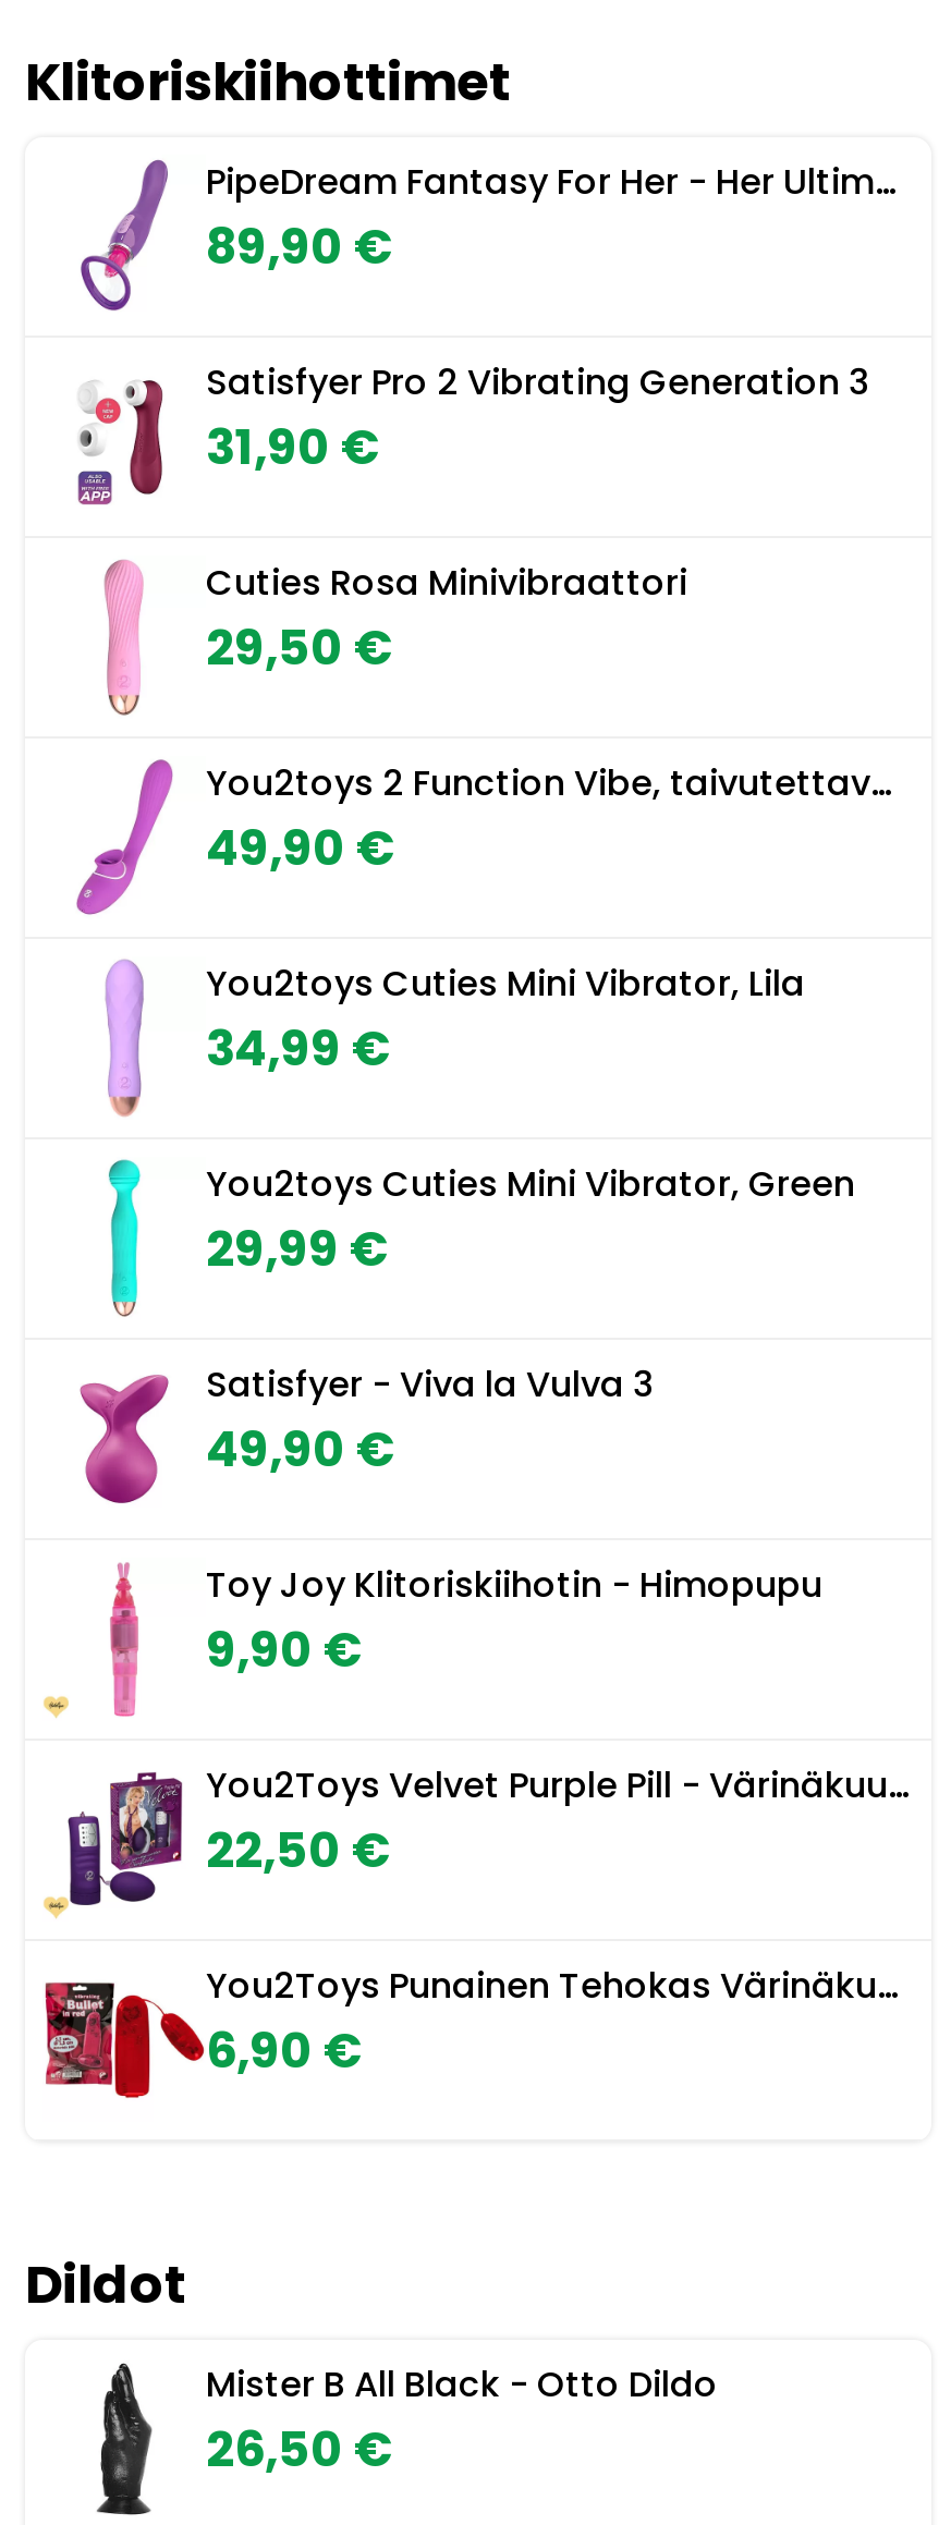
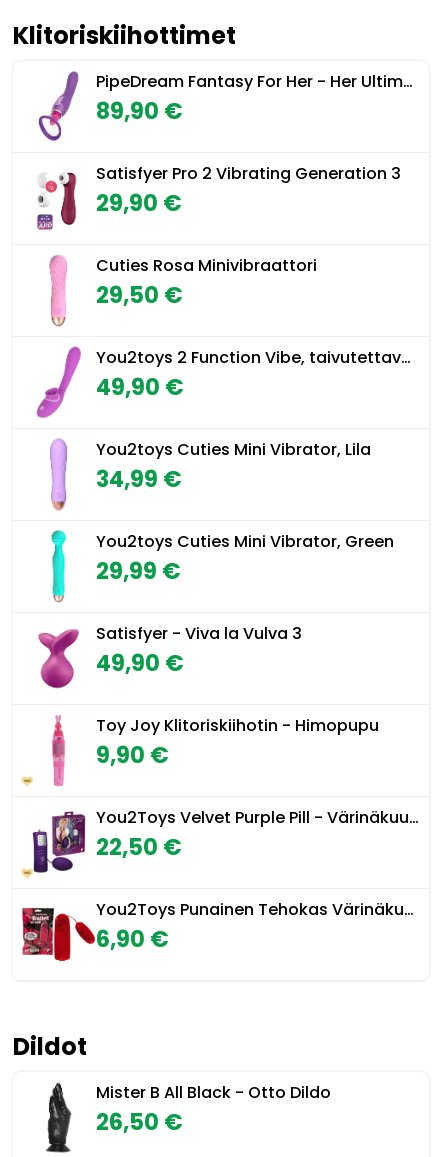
- 31,90 €
+ 29,90 €
